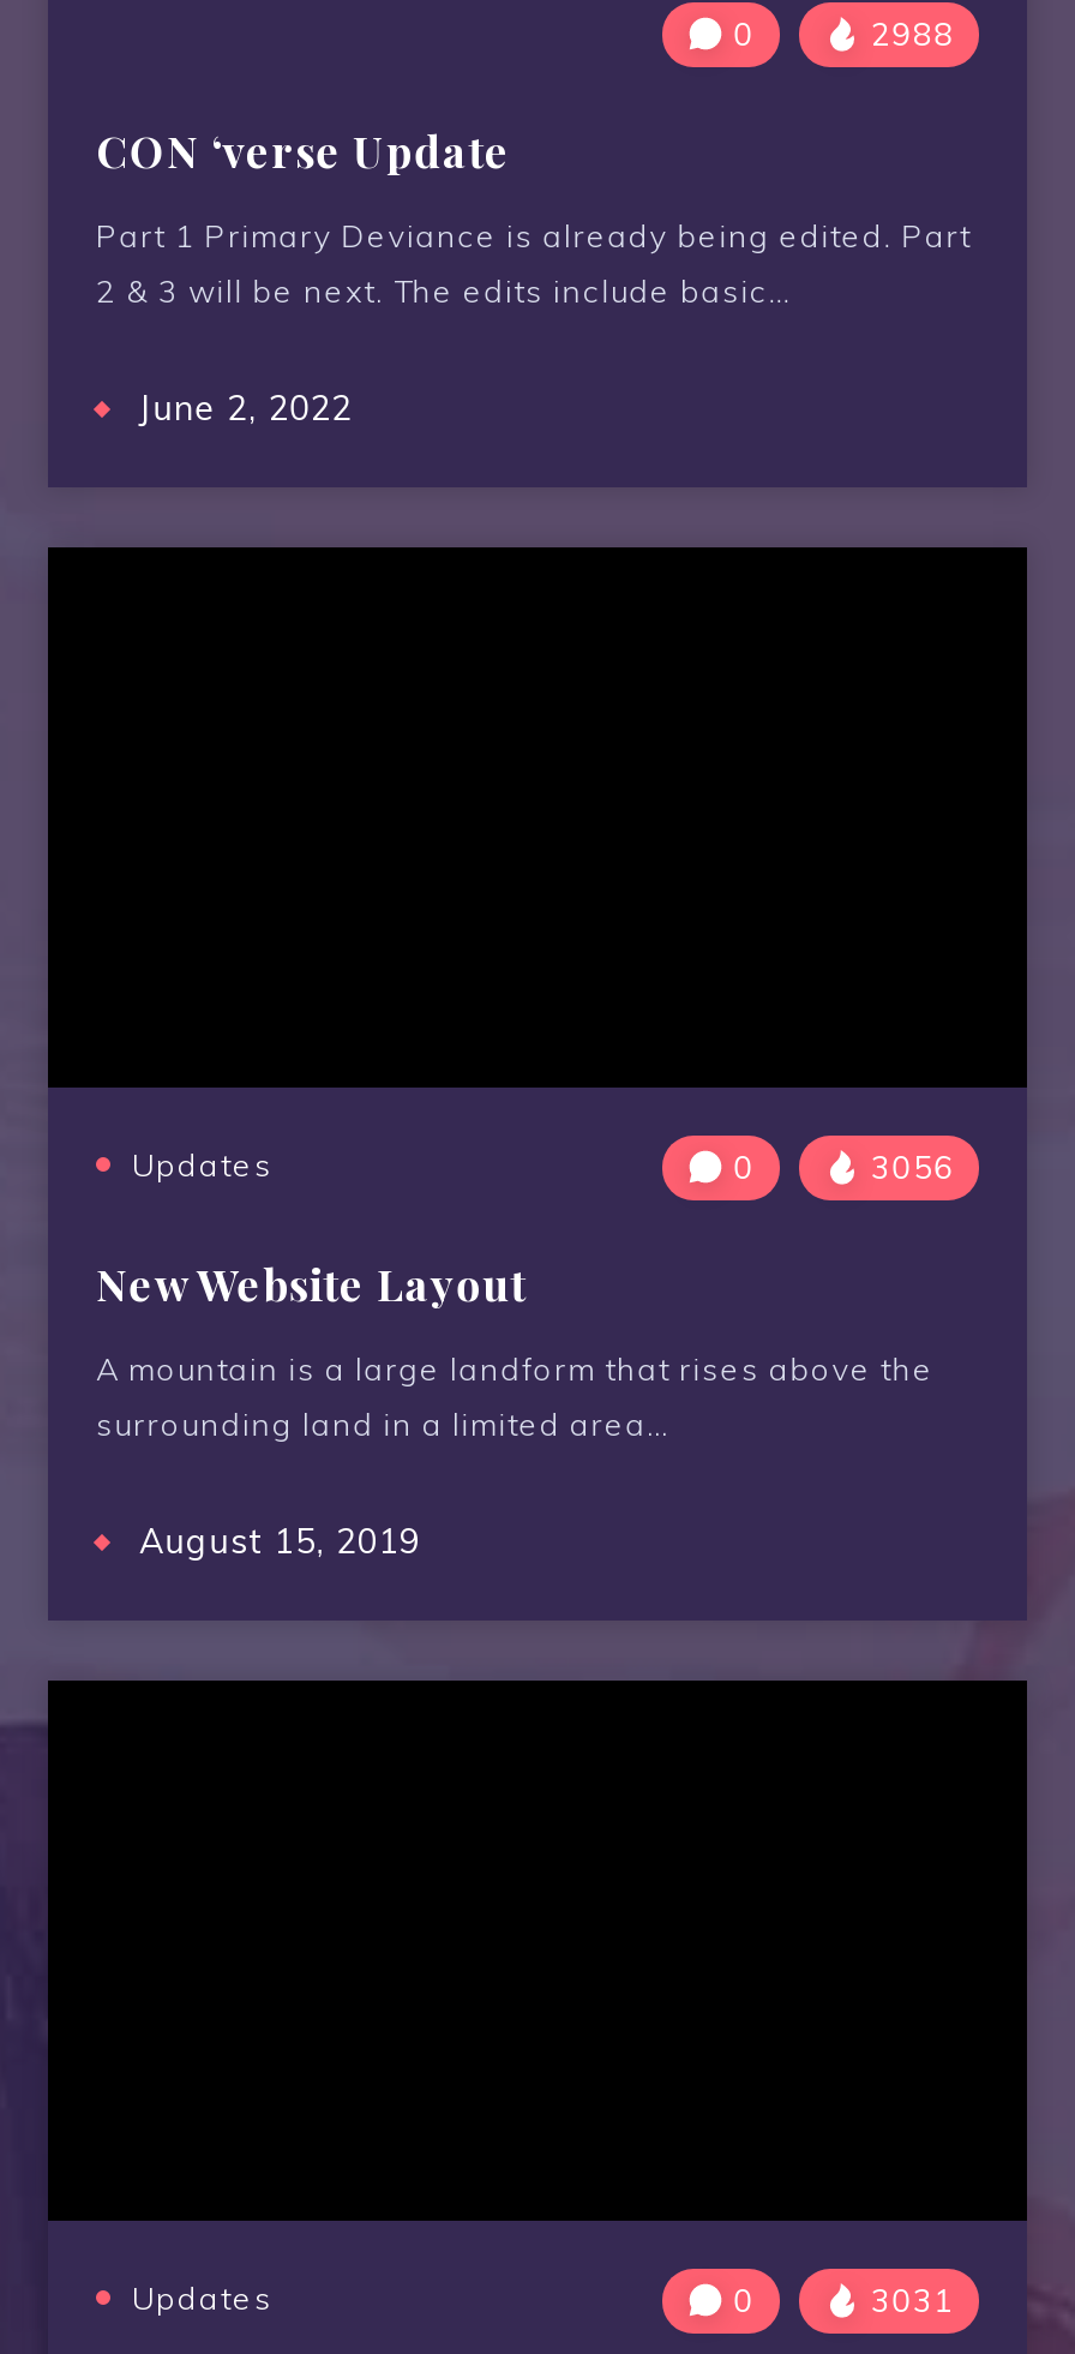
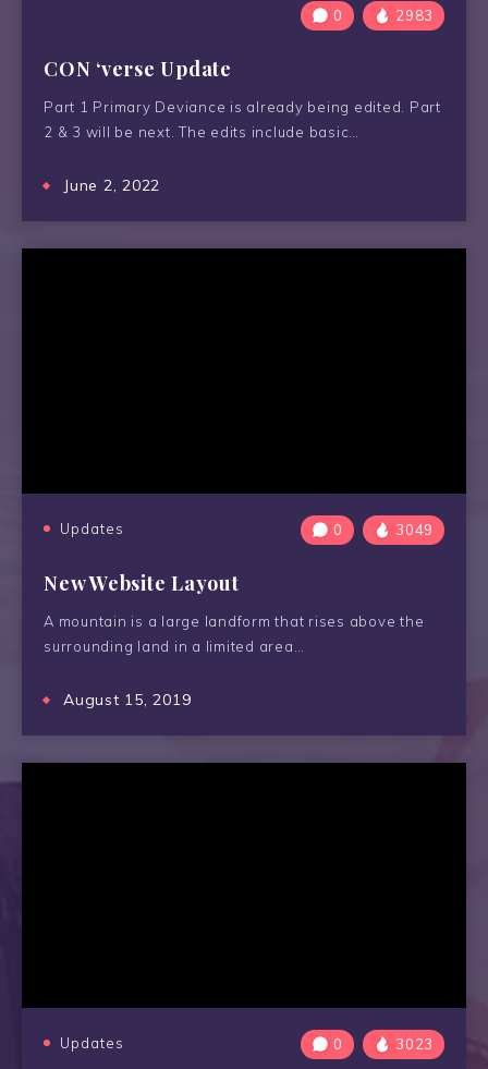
- 2988
+ 2983

- 3056
+ 3049

- 3031
+ 3023
